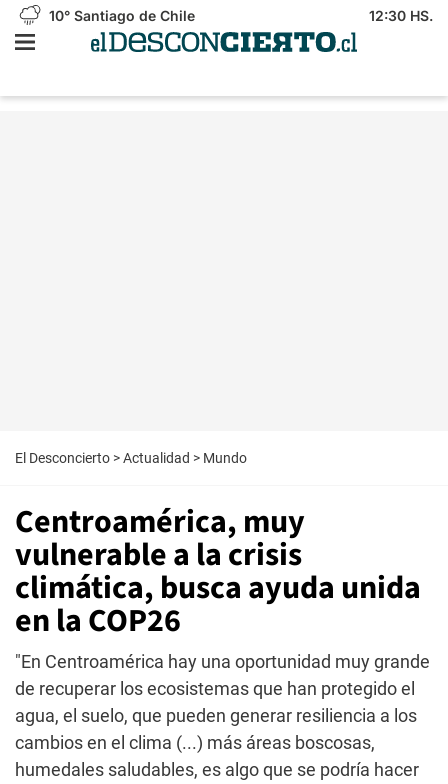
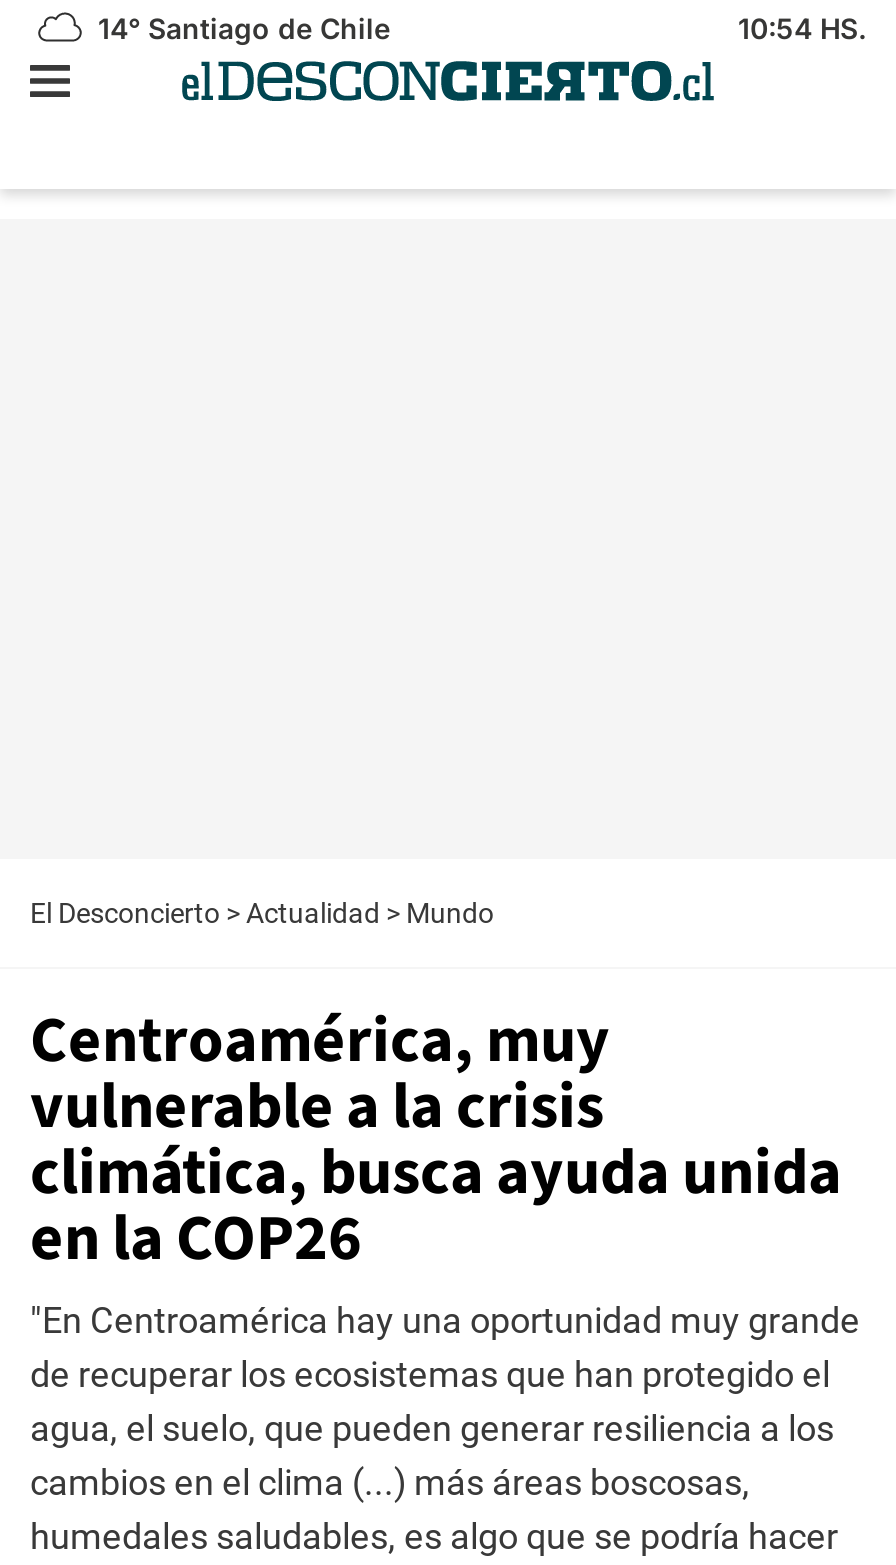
- 10° Santiago de Chile
+ 14° Santiago de Chile

- 12:30 HS.
+ 10:54 HS.
